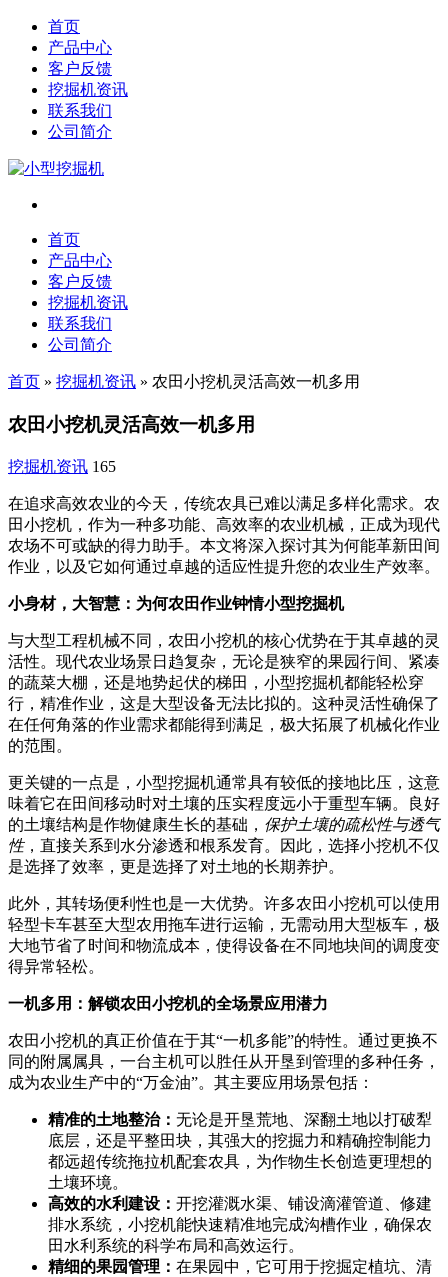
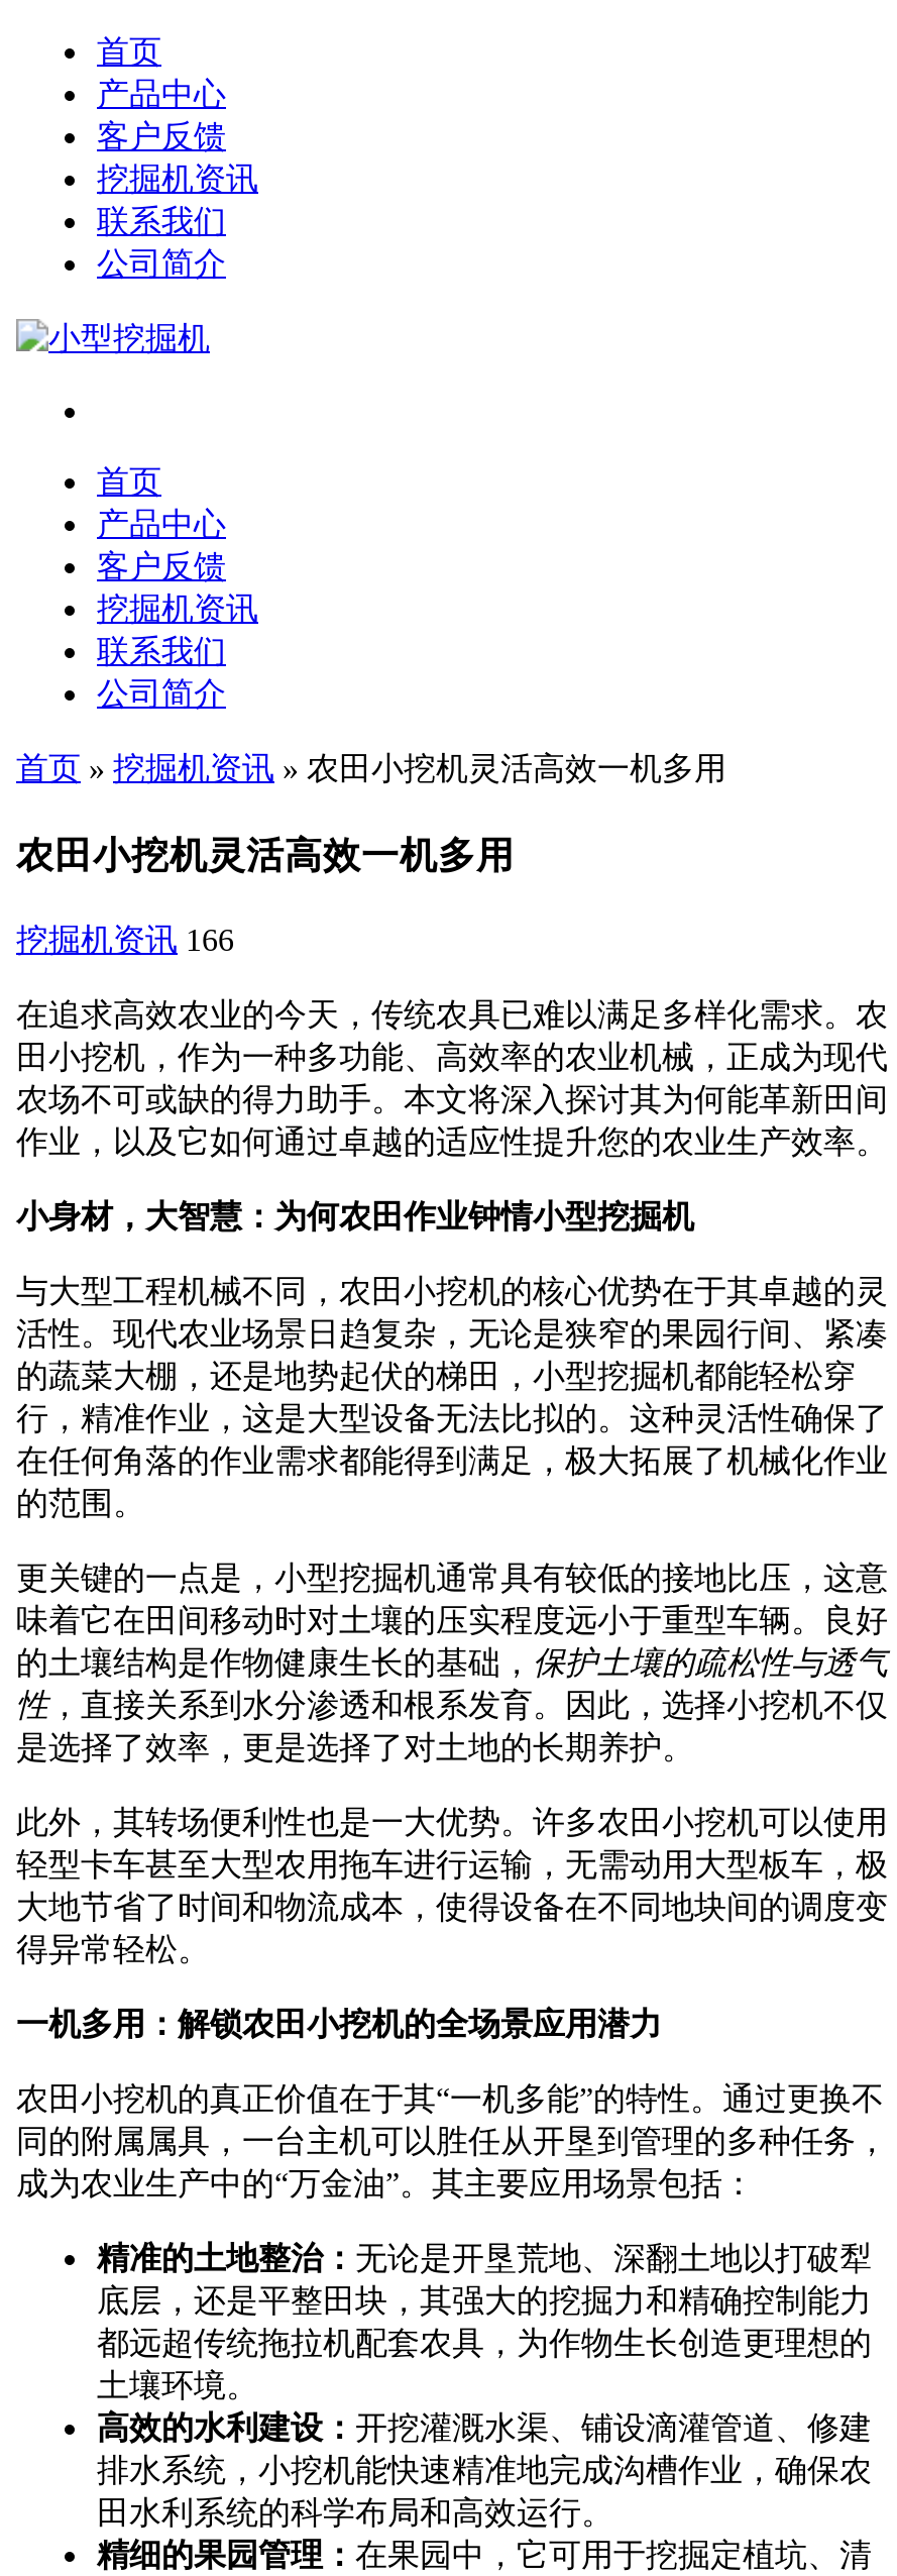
- 挖掘机资讯 165
+ 挖掘机资讯 166
